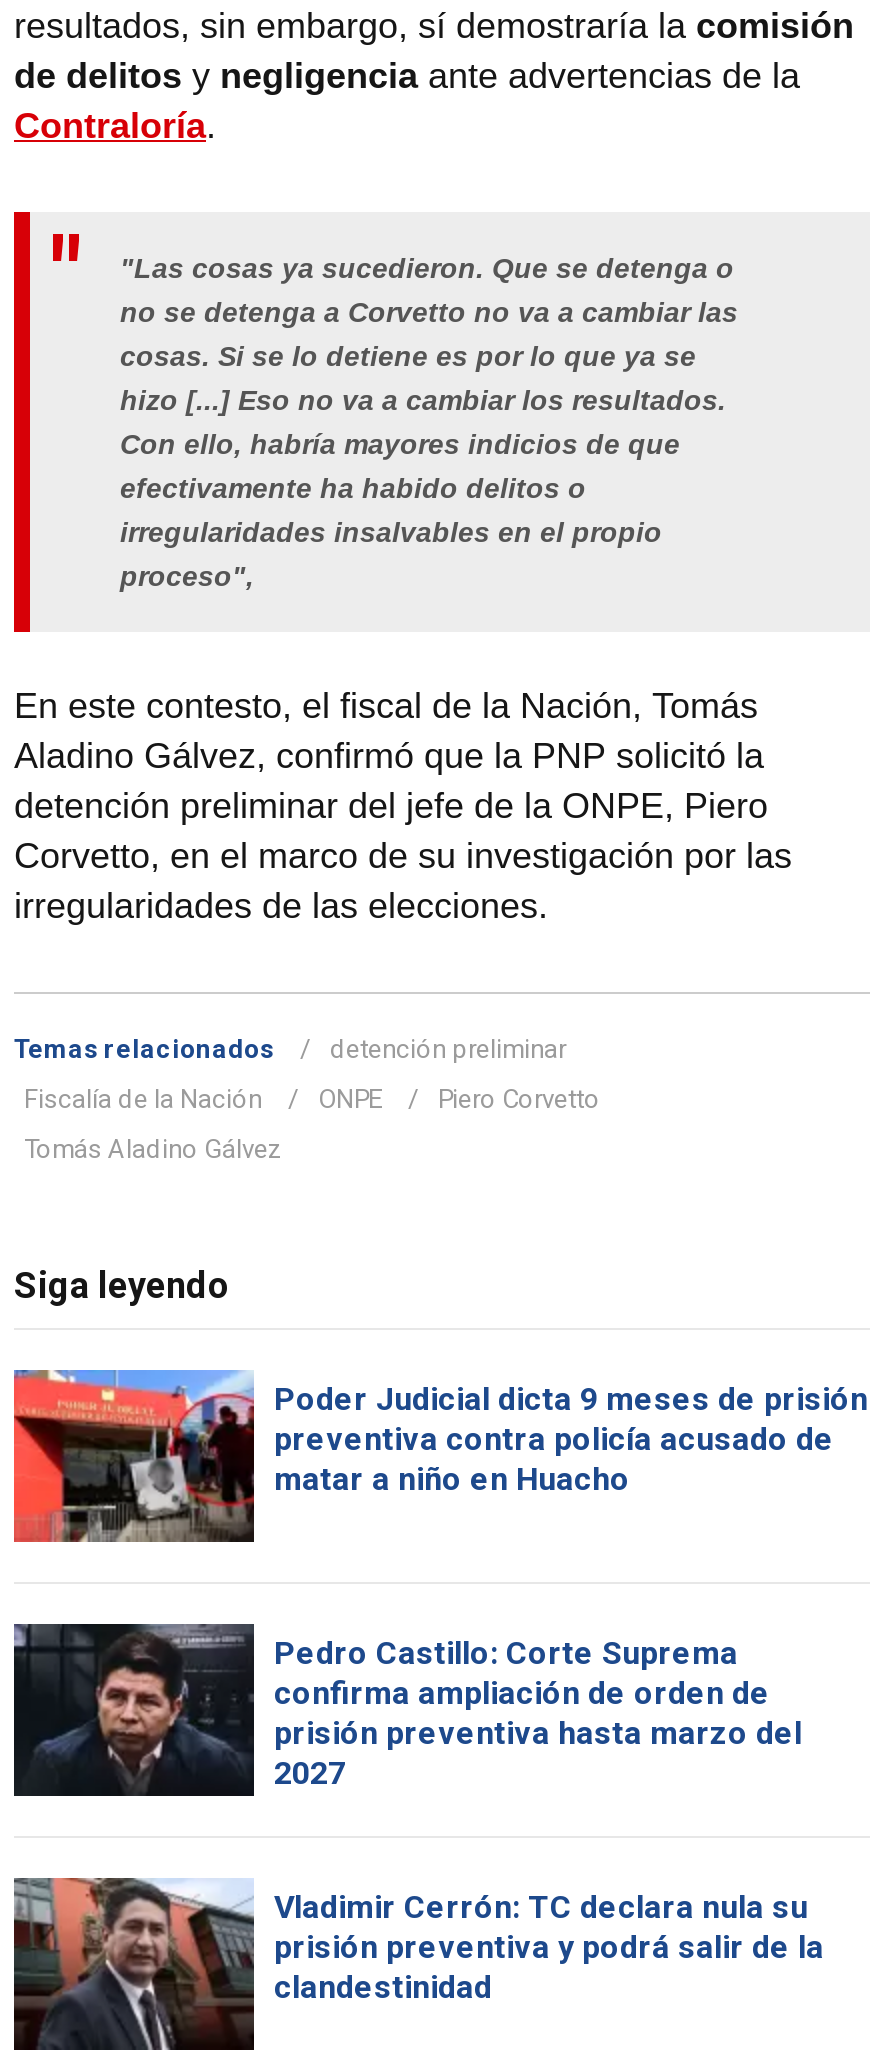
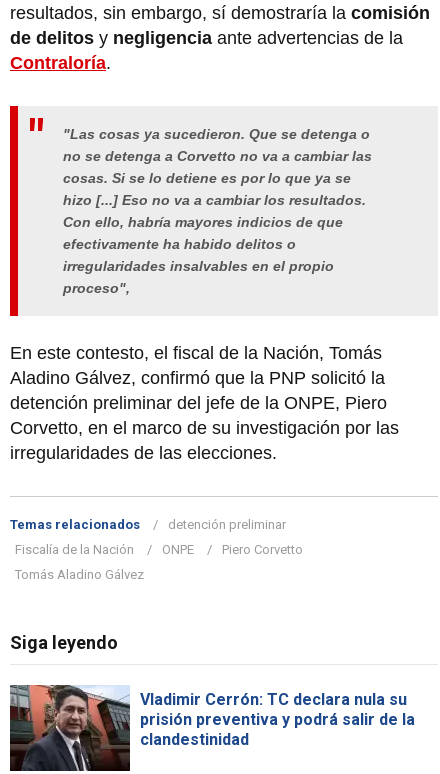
- [image]
- Poder Judicial dicta 9 meses de prisión
- preventiva contra policía acusado de
- matar a niño en Huacho

- [image]
- Pedro Castillo: Corte Suprema
- confirma ampliación de orden de
- prisión preventiva hasta marzo del
- 2027
